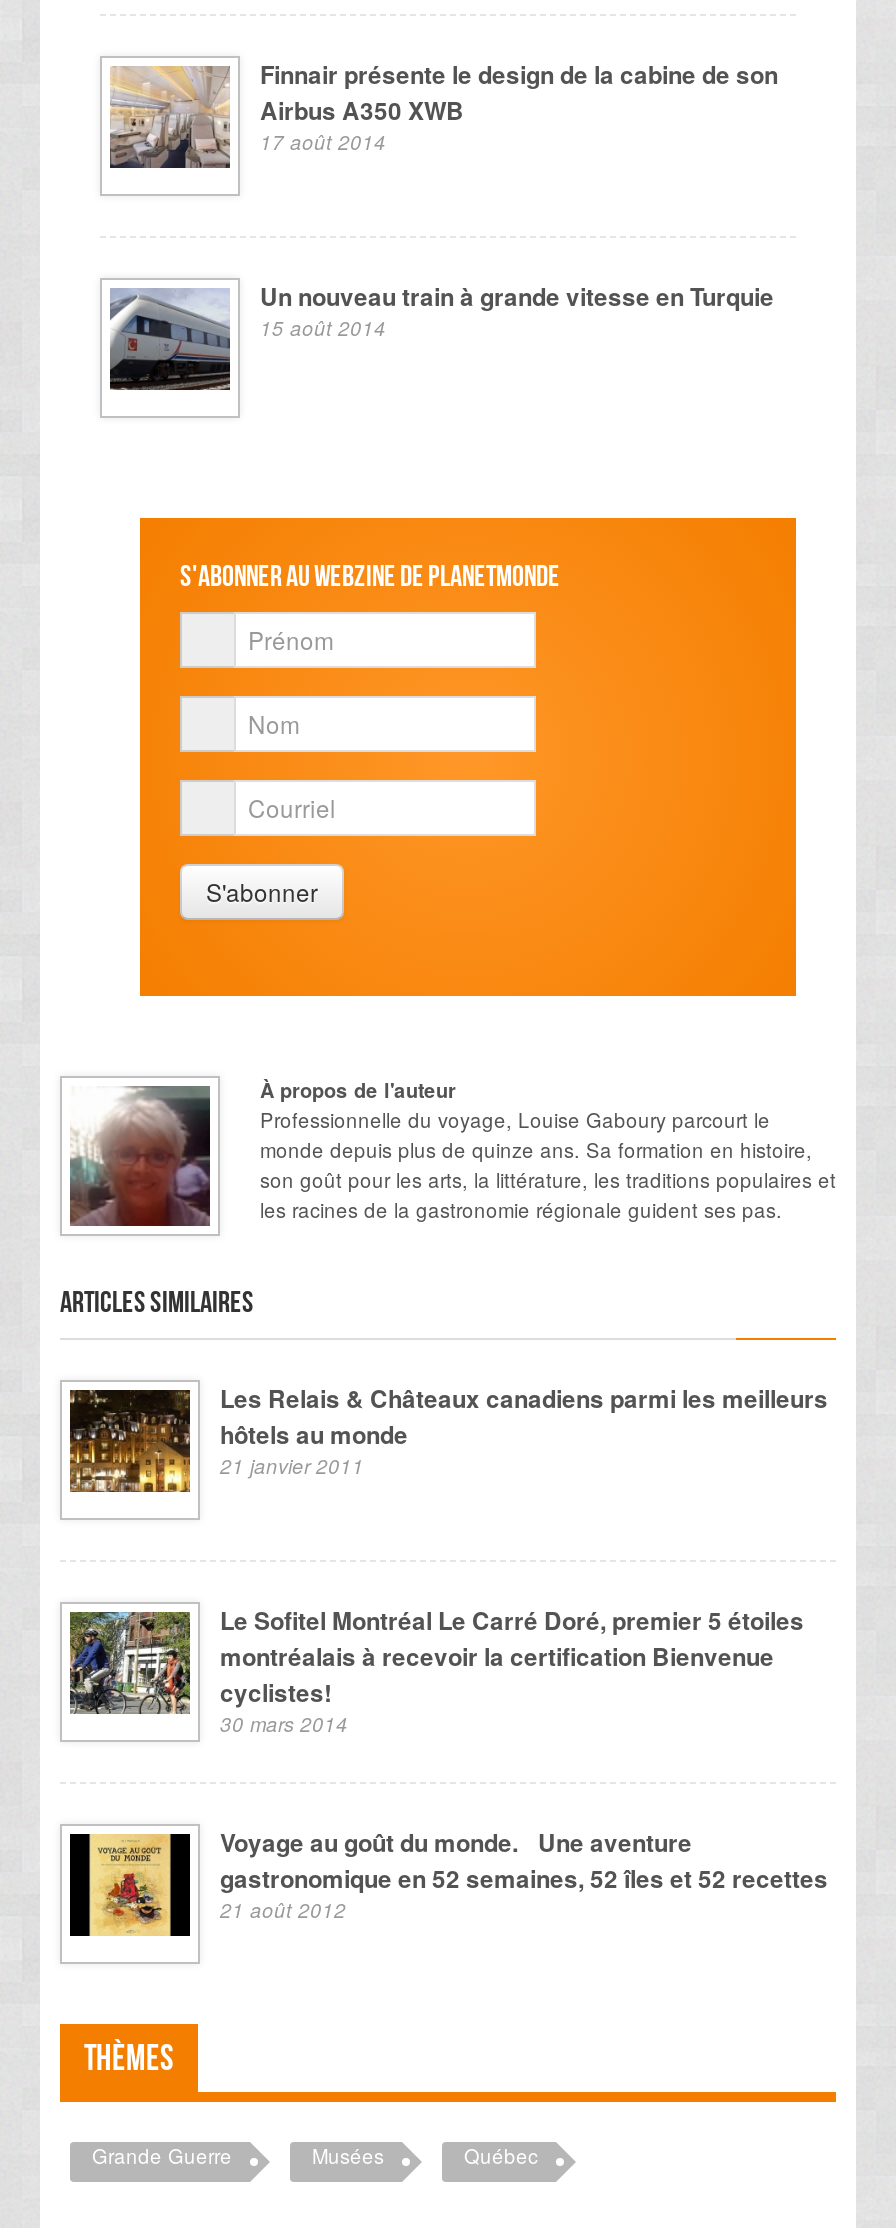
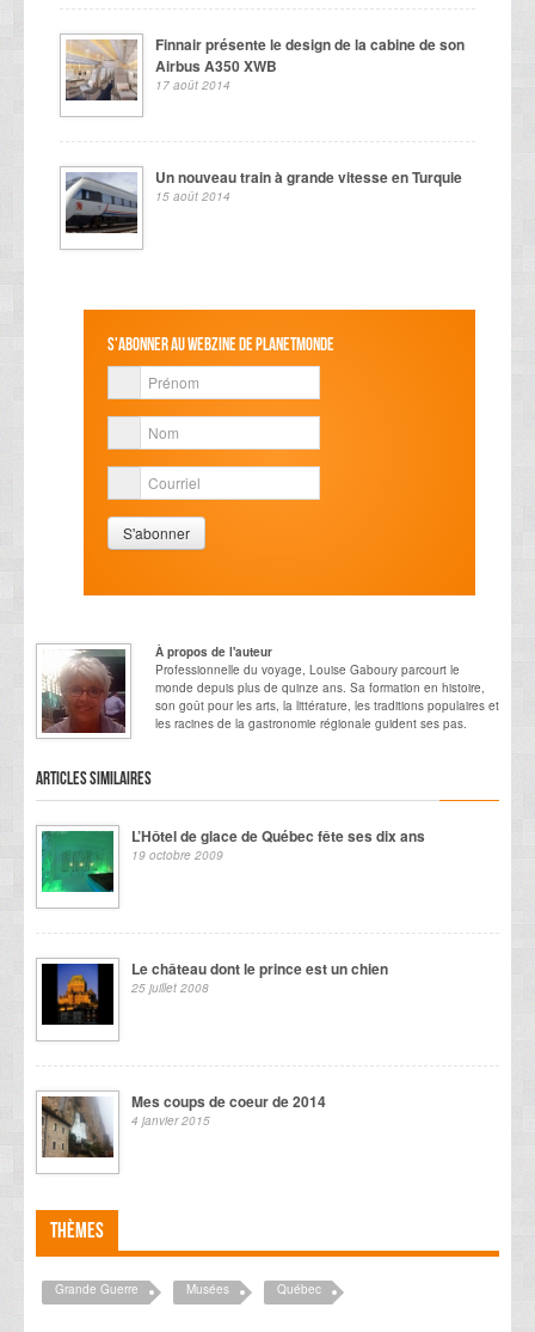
- [image]
- Les Relais & Châteaux canadiens parmi les meilleurs
- hôtels au monde
- 21 janvier 2011
+ [image]
+ L’Hôtel de glace de Québec fête ses dix ans
+ 19 octobre 2009

- [image]
- Le Sofitel Montréal Le Carré Doré, premier 5 étoiles
- montréalais à recevoir la certification Bienvenue
- cyclistes!
- 30 mars 2014
+ [image]
+ Le château dont le prince est un chien
+ 25 juillet 2008

- [image]
- Voyage au goût du monde. Une aventure
- gastronomique en 52 semaines, 52 îles et 52 recettes
- 21 août 2012
+ [image]
+ Mes coups de coeur de 2014
+ 4 janvier 2015
